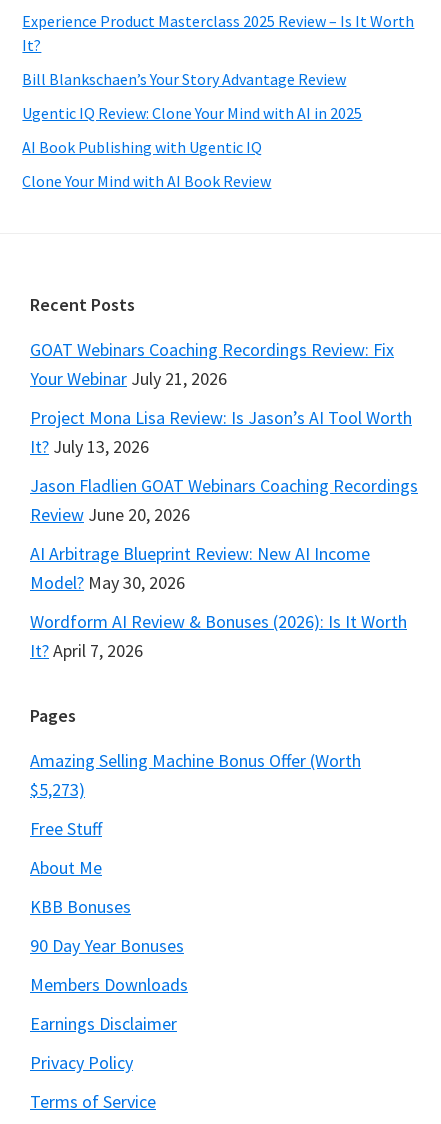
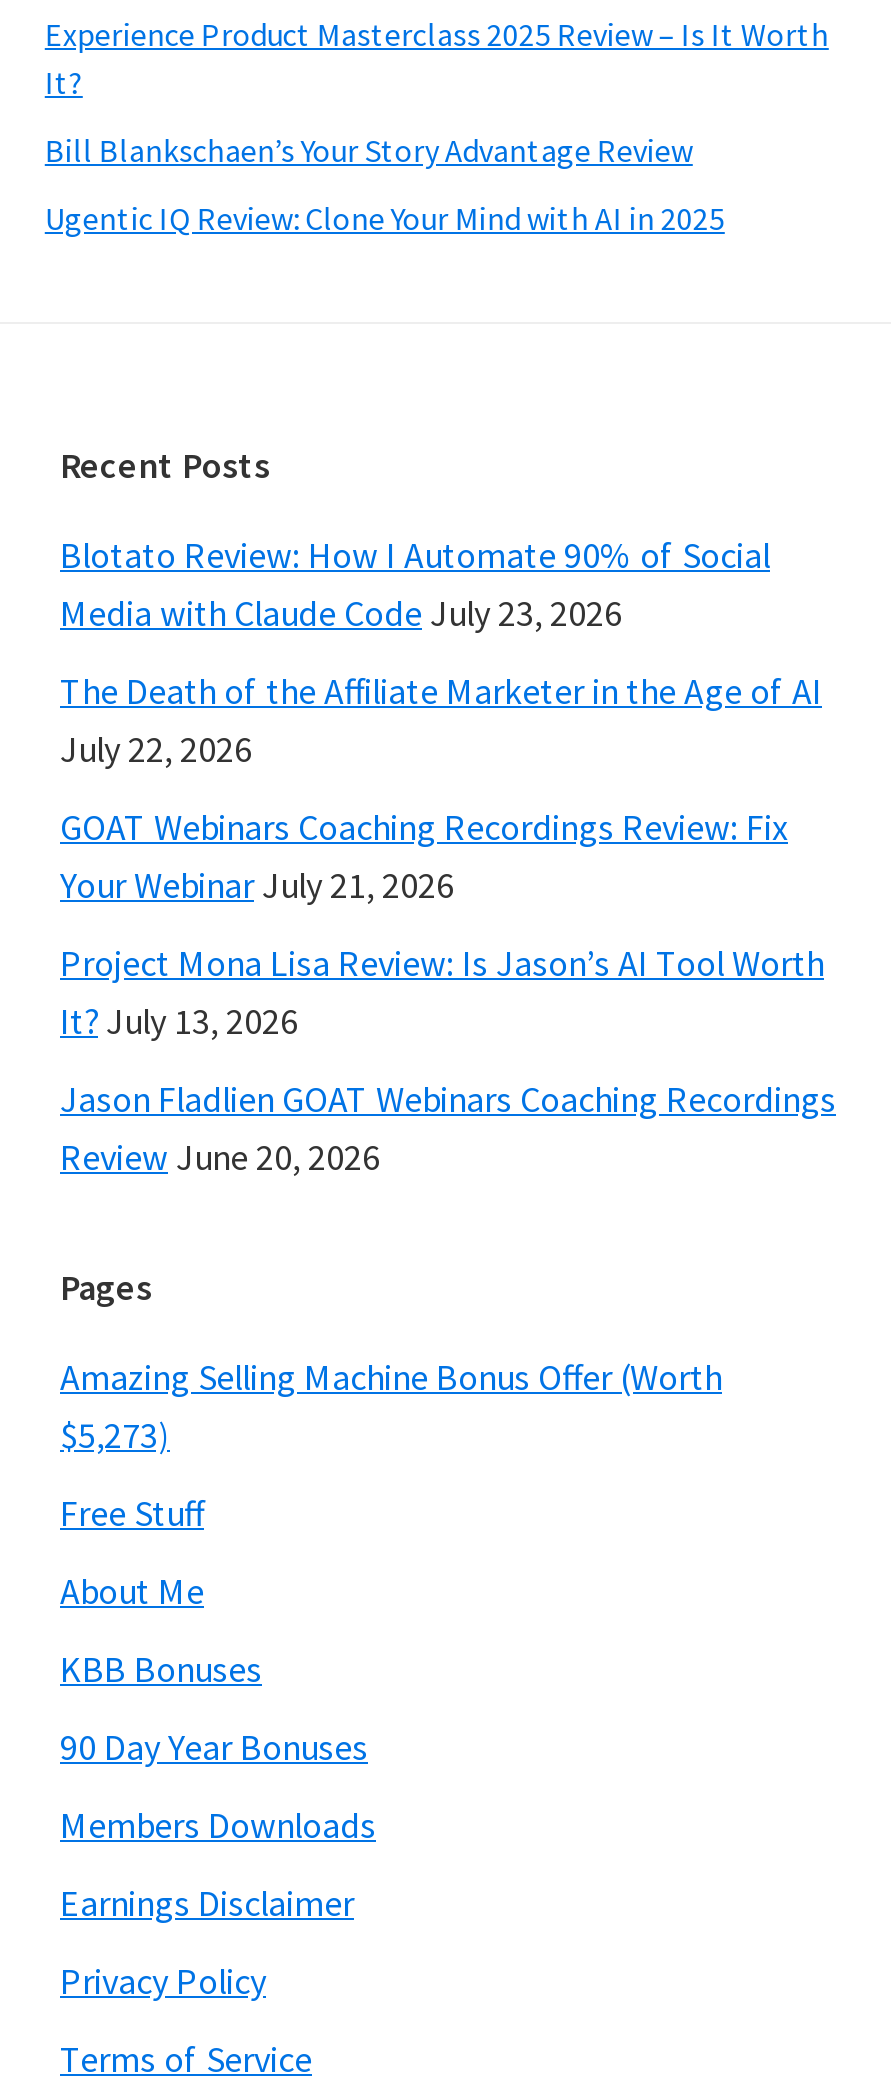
- AI Book Publishing with Ugentic IQ
- Clone Your Mind with AI Book Review

+ Blotato Review: How I Automate 90% of Social
+ Media with Claude Code July 23, 2026
+ The Death of the Affiliate Marketer in the Age of AI
+ July 22, 2026

moved down: GOAT Webinars Coaching Recordings Review: Fix | Your Webinar July 21, 2026 | Project Mona Lisa Review: Is Jason’s AI Tool Worth | It? July 13, 2026 | Jason Fladlien GOAT Webinars Coaching Recordings | Review June 20, 2026

- AI Arbitrage Blueprint Review: New AI Income
- Model? May 30, 2026
- Wordform AI Review & Bonuses (2026): Is It Worth
- It? April 7, 2026
